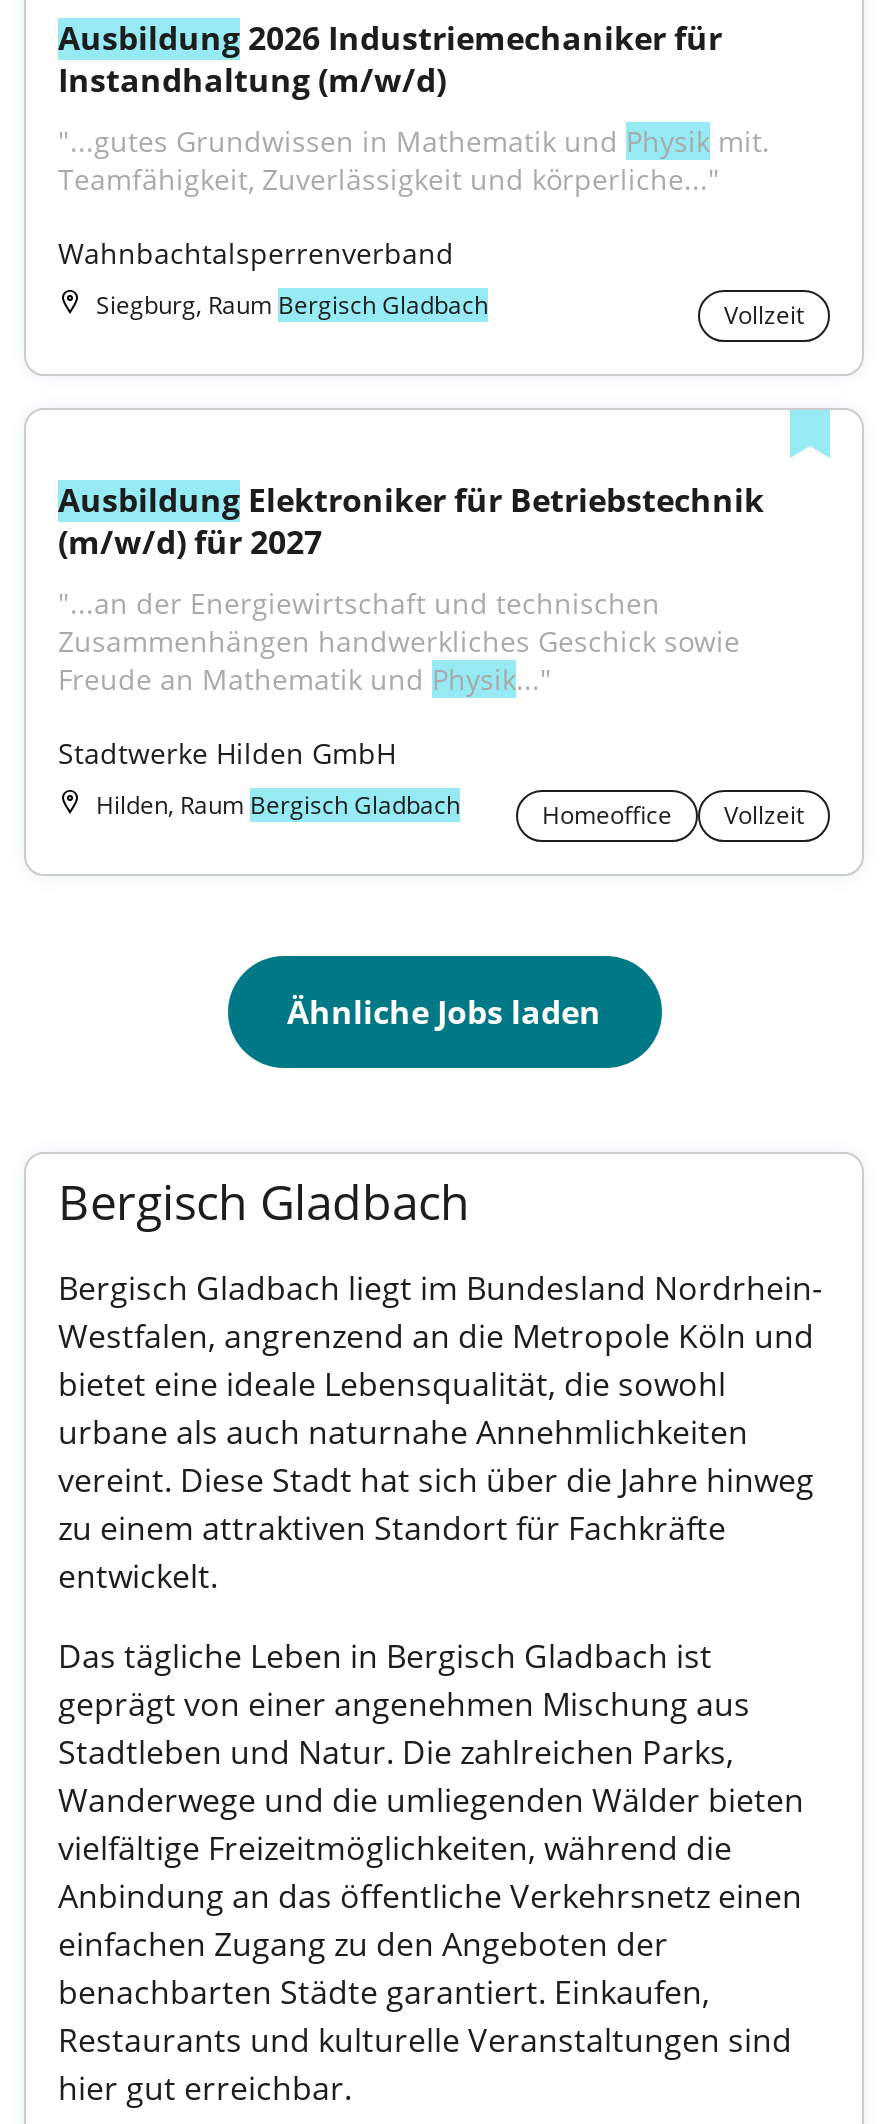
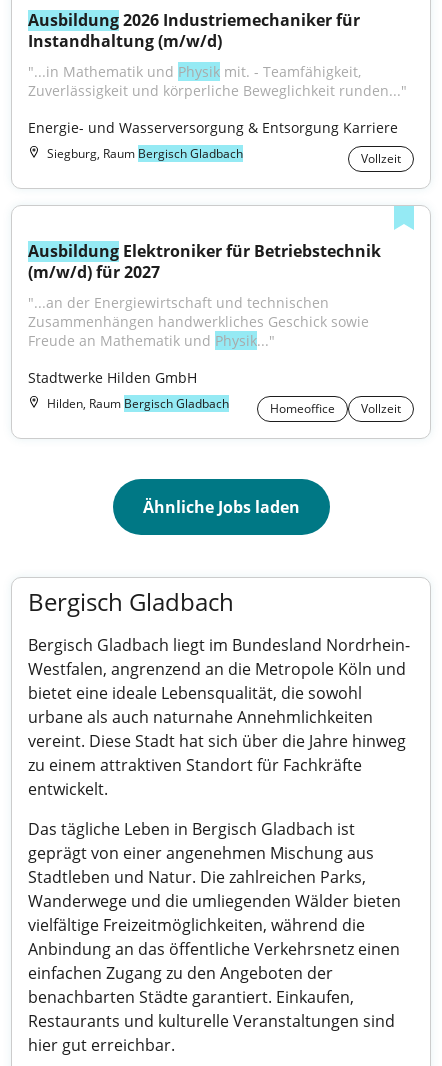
- "...gutes Grundwissen in Mathematik und Physik mit.
- Teamfähigkeit, Zuverlässigkeit und körperliche..."
+ "...in Mathematik und Physik mit. - Teamfähigkeit,
+ Zuverlässigkeit und körperliche Beweglichkeit runden..."

- Wahnbachtalsperrenverband
+ Energie- und Wasserversorgung & Entsorgung Karriere
